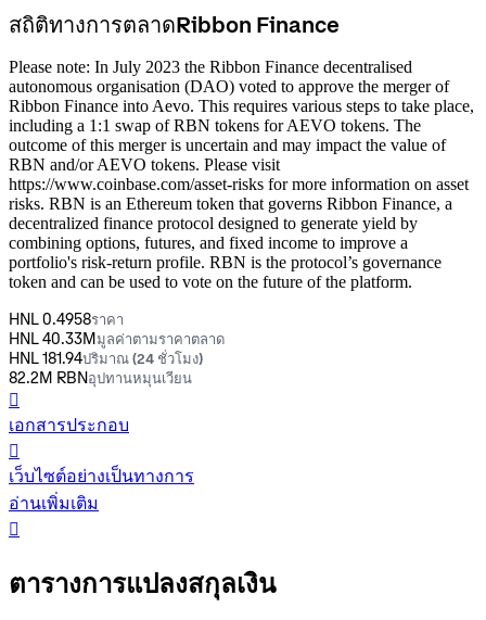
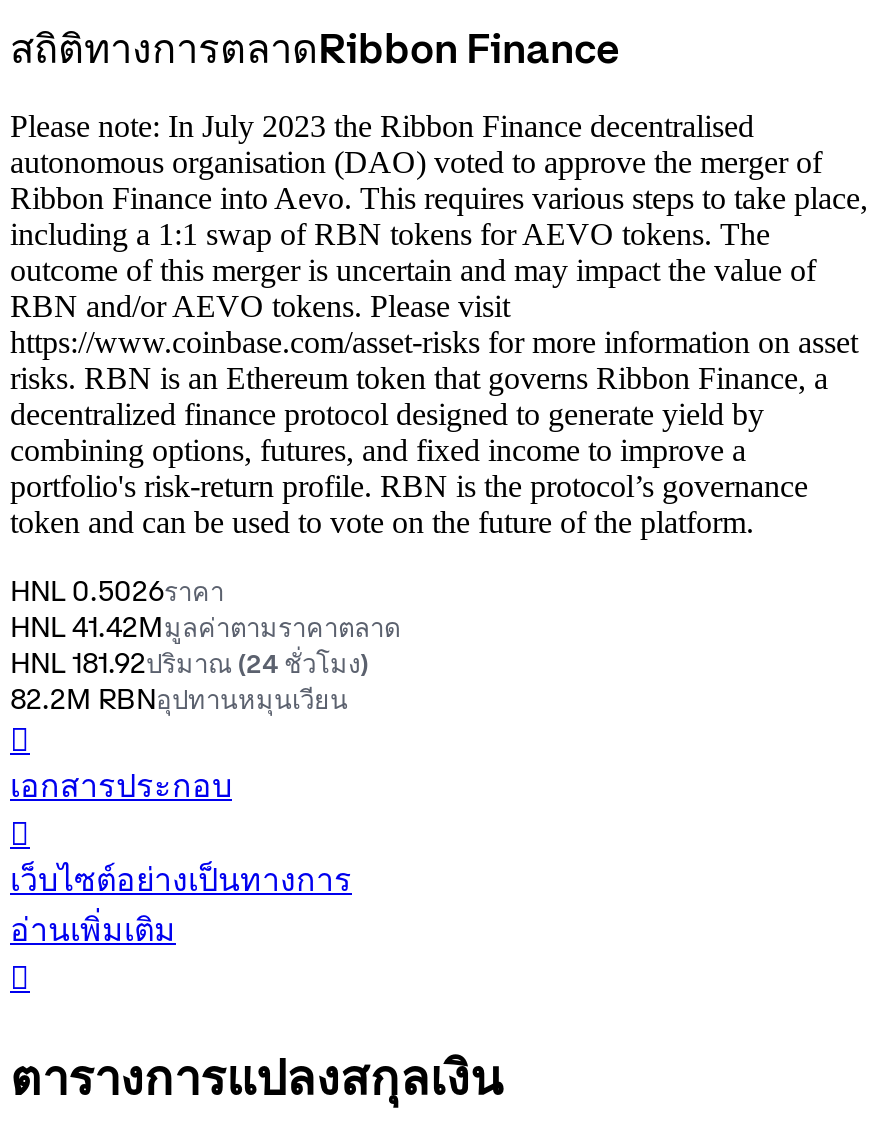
- HNL 0.4958ราคา
+ HNL 0.5026ราคา

- HNL 40.33Mมูลค่าตามราคาตลาด
+ HNL 41.42Mมูลค่าตามราคาตลาด

- HNL 181.94ปริมาณ (24 ชั่วโมง)
+ HNL 181.92ปริมาณ (24 ชั่วโมง)
